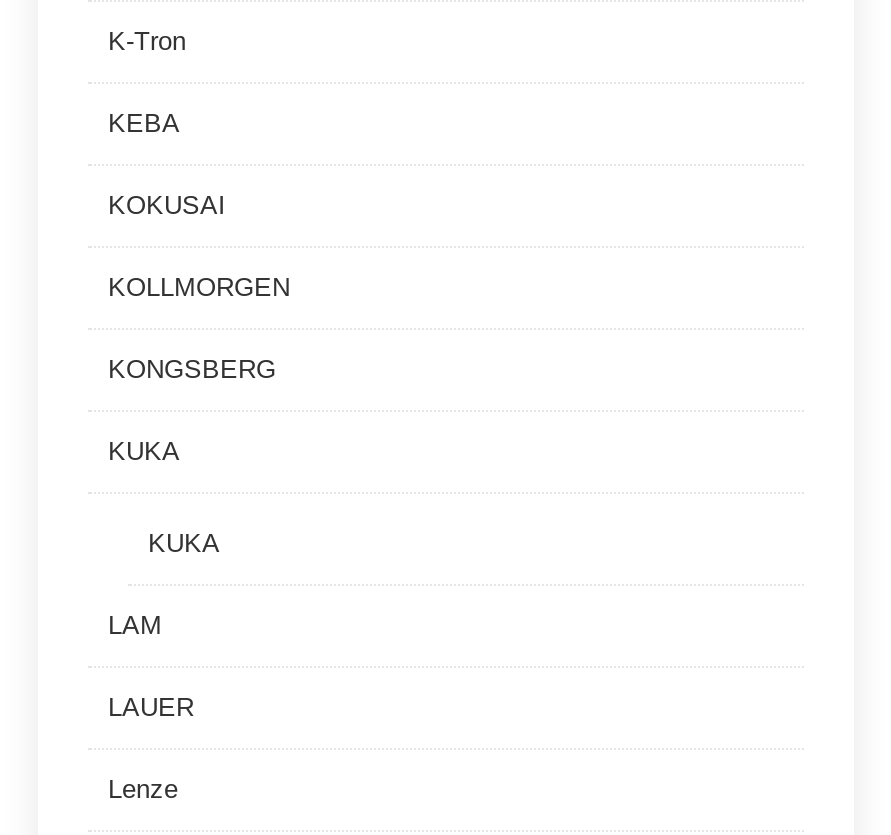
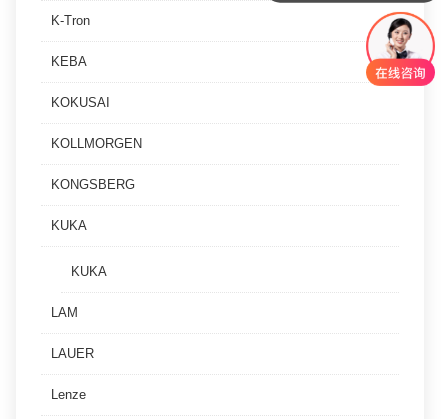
+ [image]
